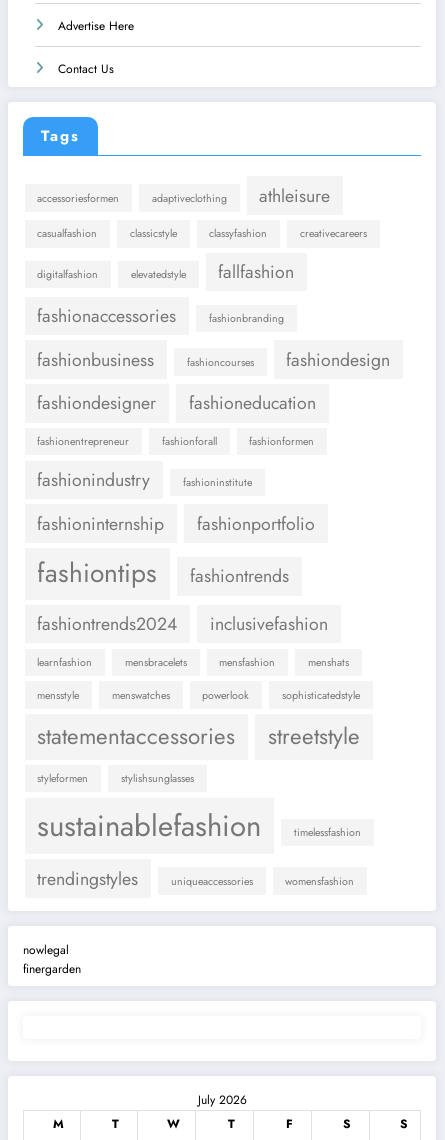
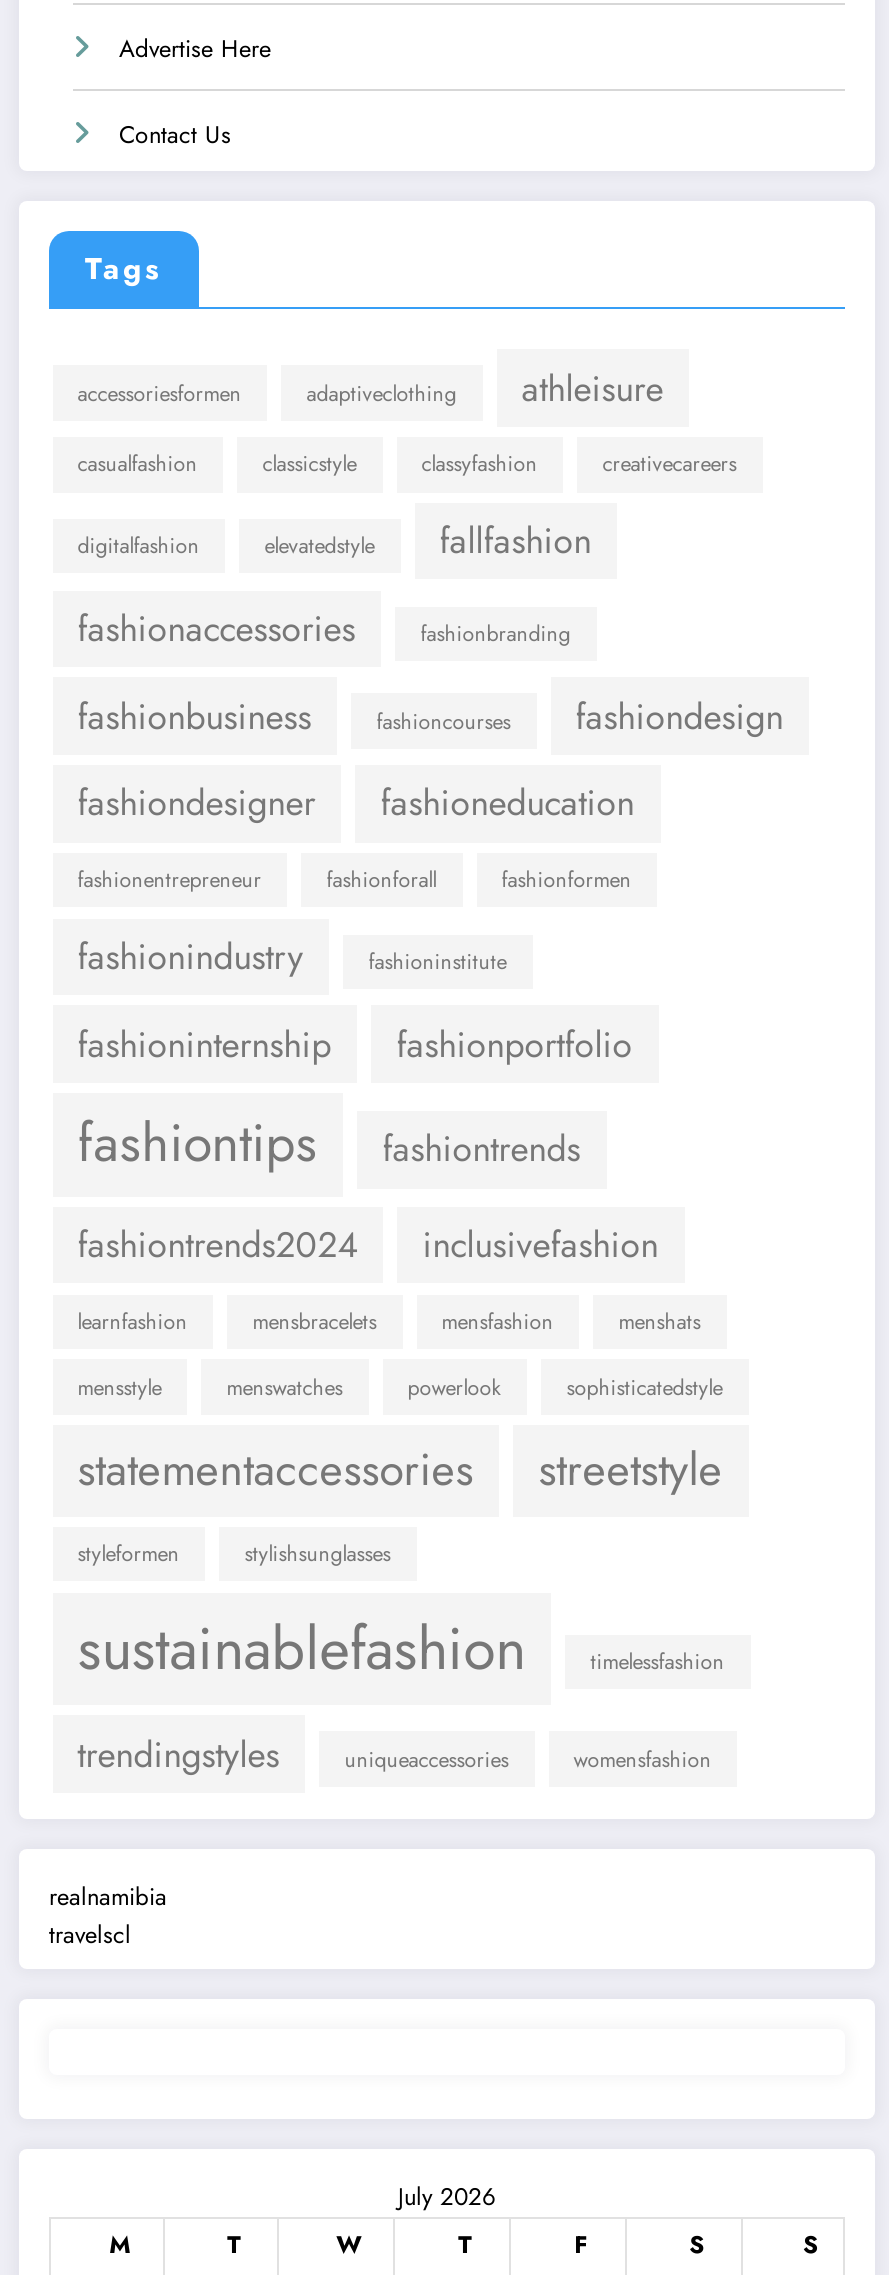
- nowlegal
- finergarden
+ realnamibia
+ travelscl
